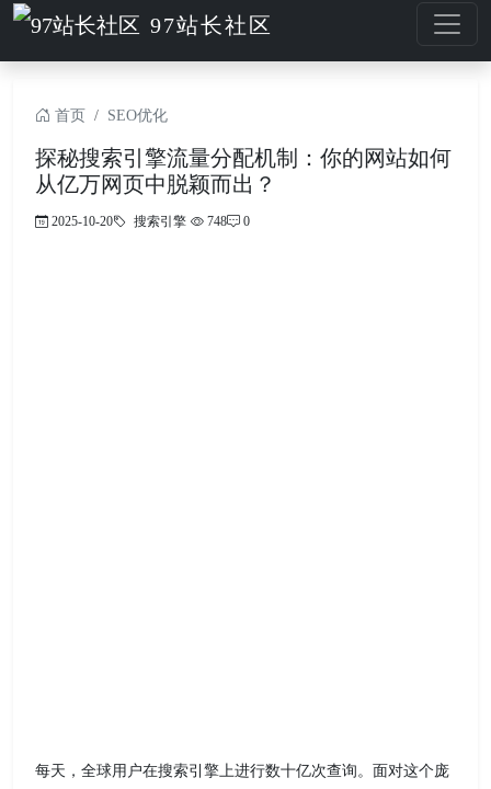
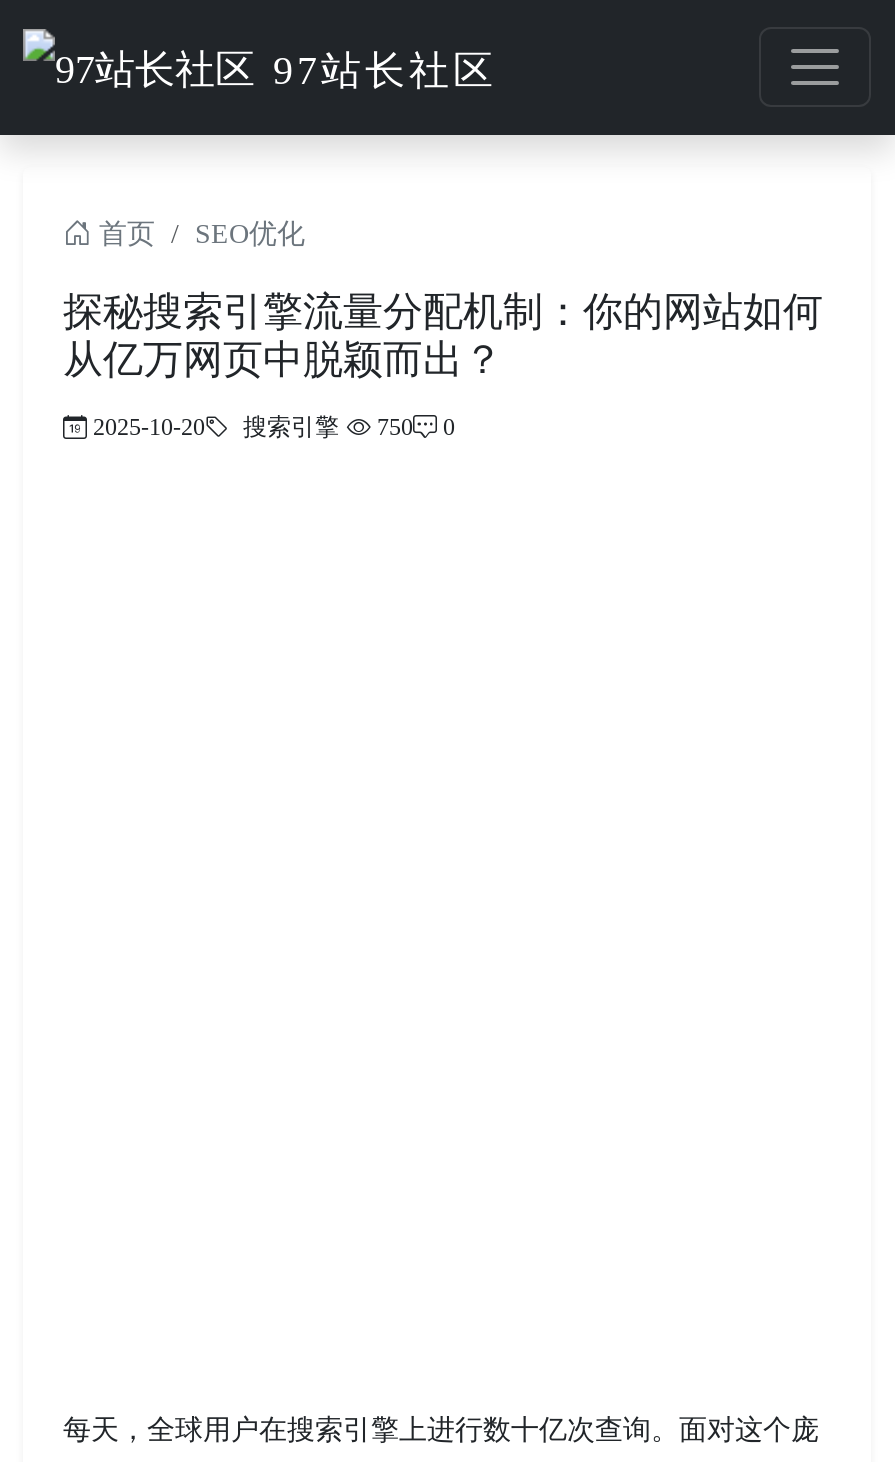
- 748
+ 750
